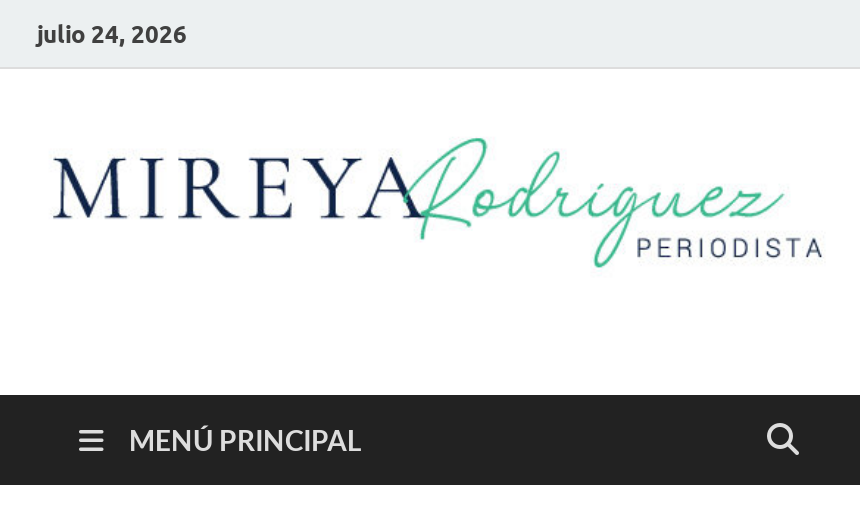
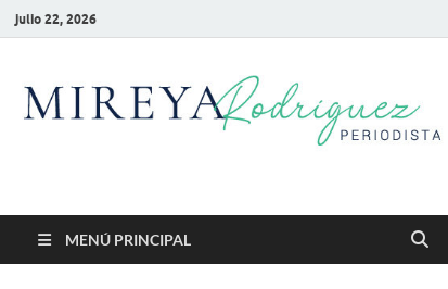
- julio 24, 2026
+ julio 22, 2026
